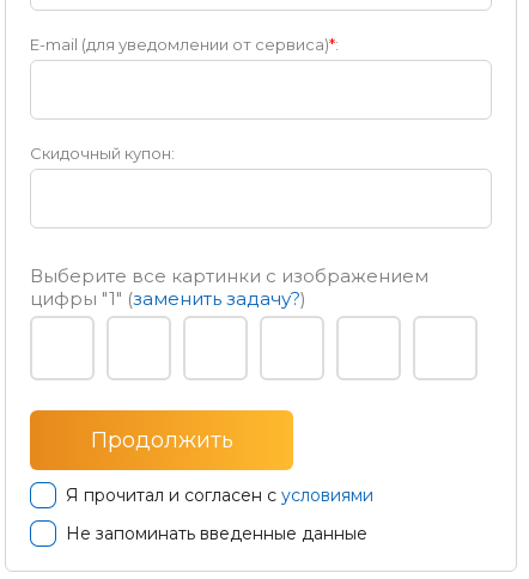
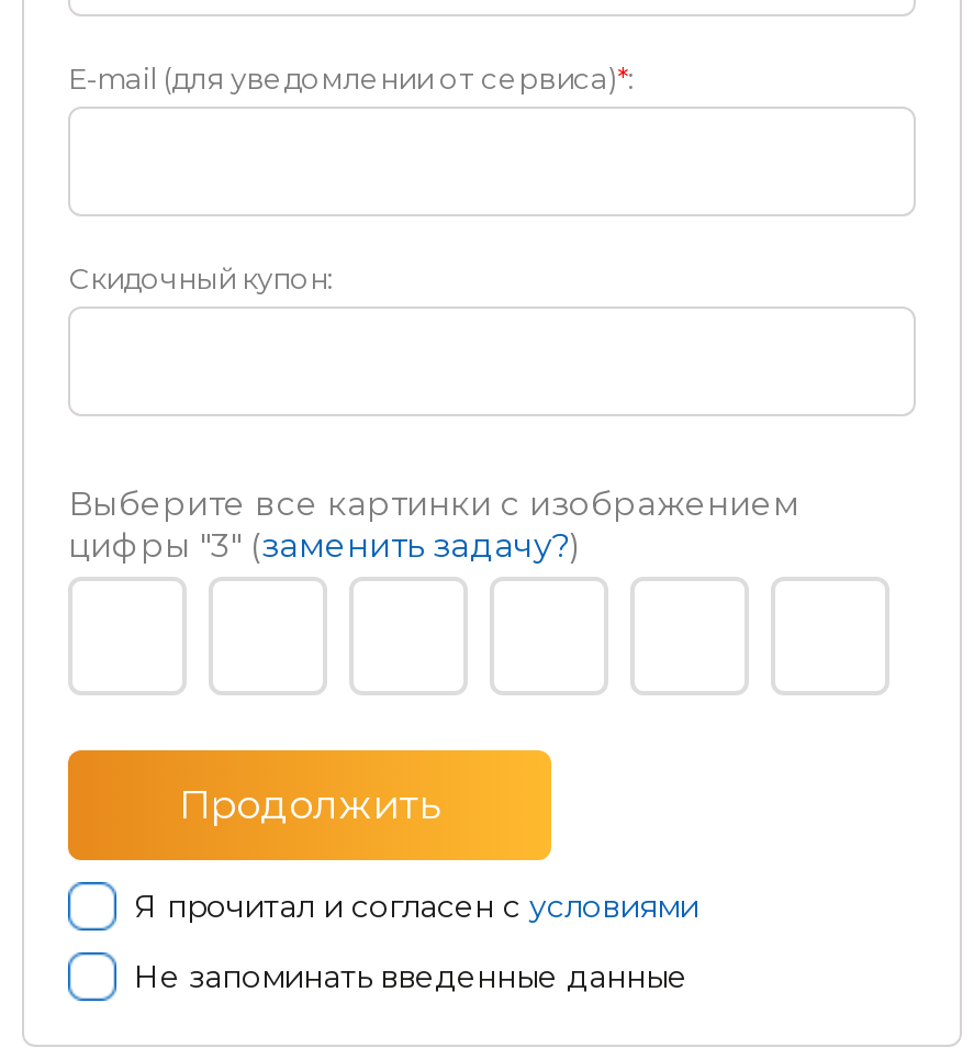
- цифры "1" (заменить задачу?)
+ цифры "3" (заменить задачу?)
